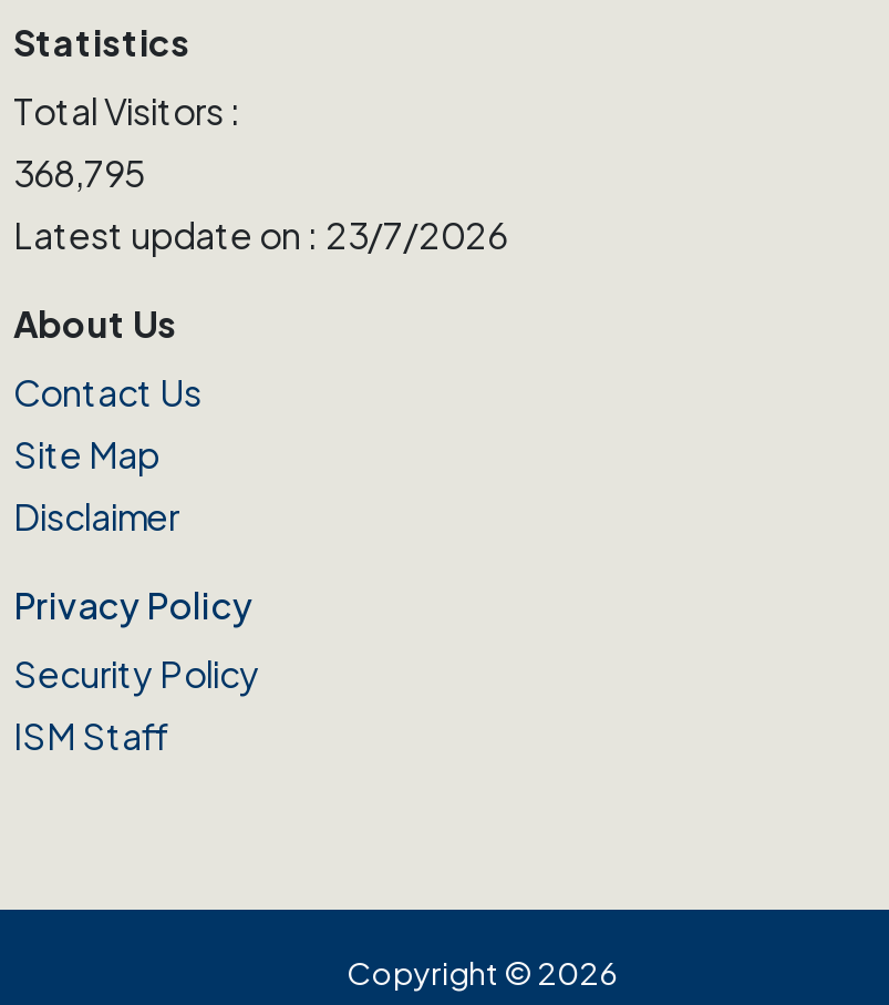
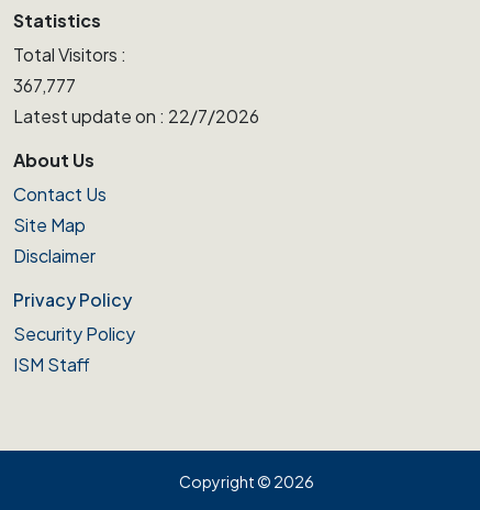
- 368,795
+ 367,777

- Latest update on : 23/7/2026
+ Latest update on : 22/7/2026
